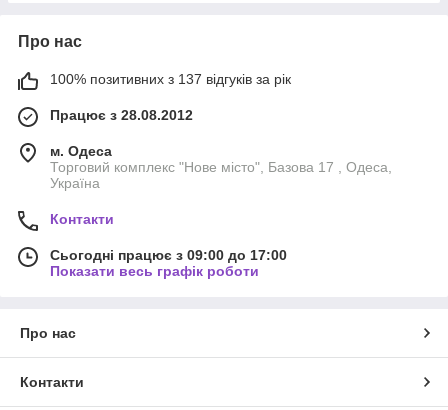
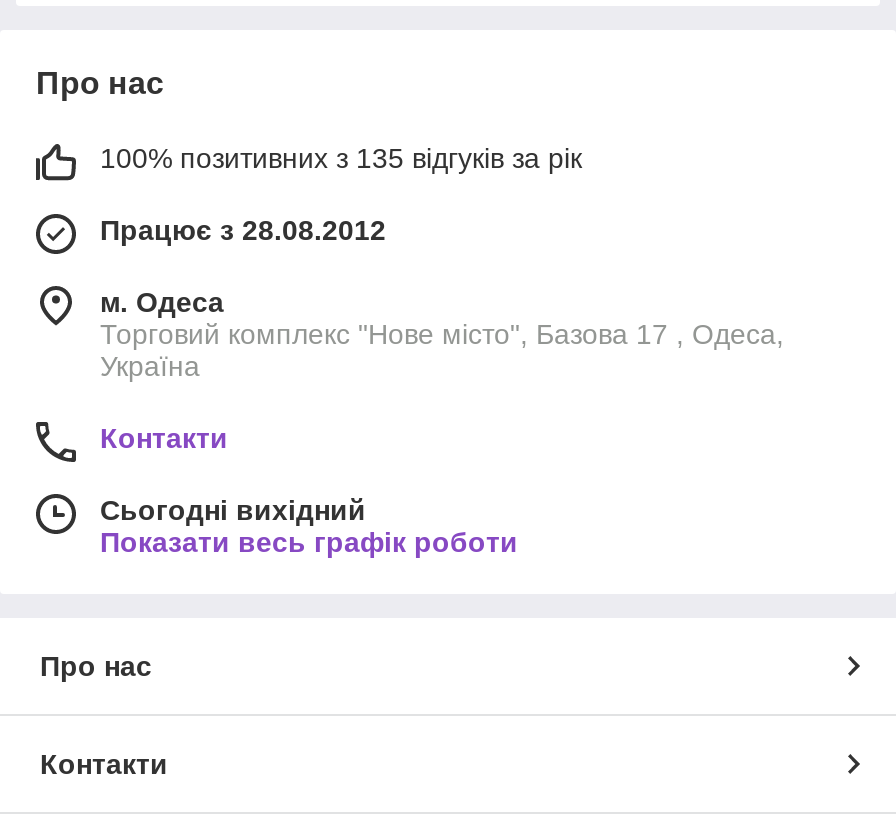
- 100% позитивних з 137 відгуків за рік
+ 100% позитивних з 135 відгуків за рік

- Сьогодні працює з 09:00 до 17:00
+ Сьогодні вихідний
